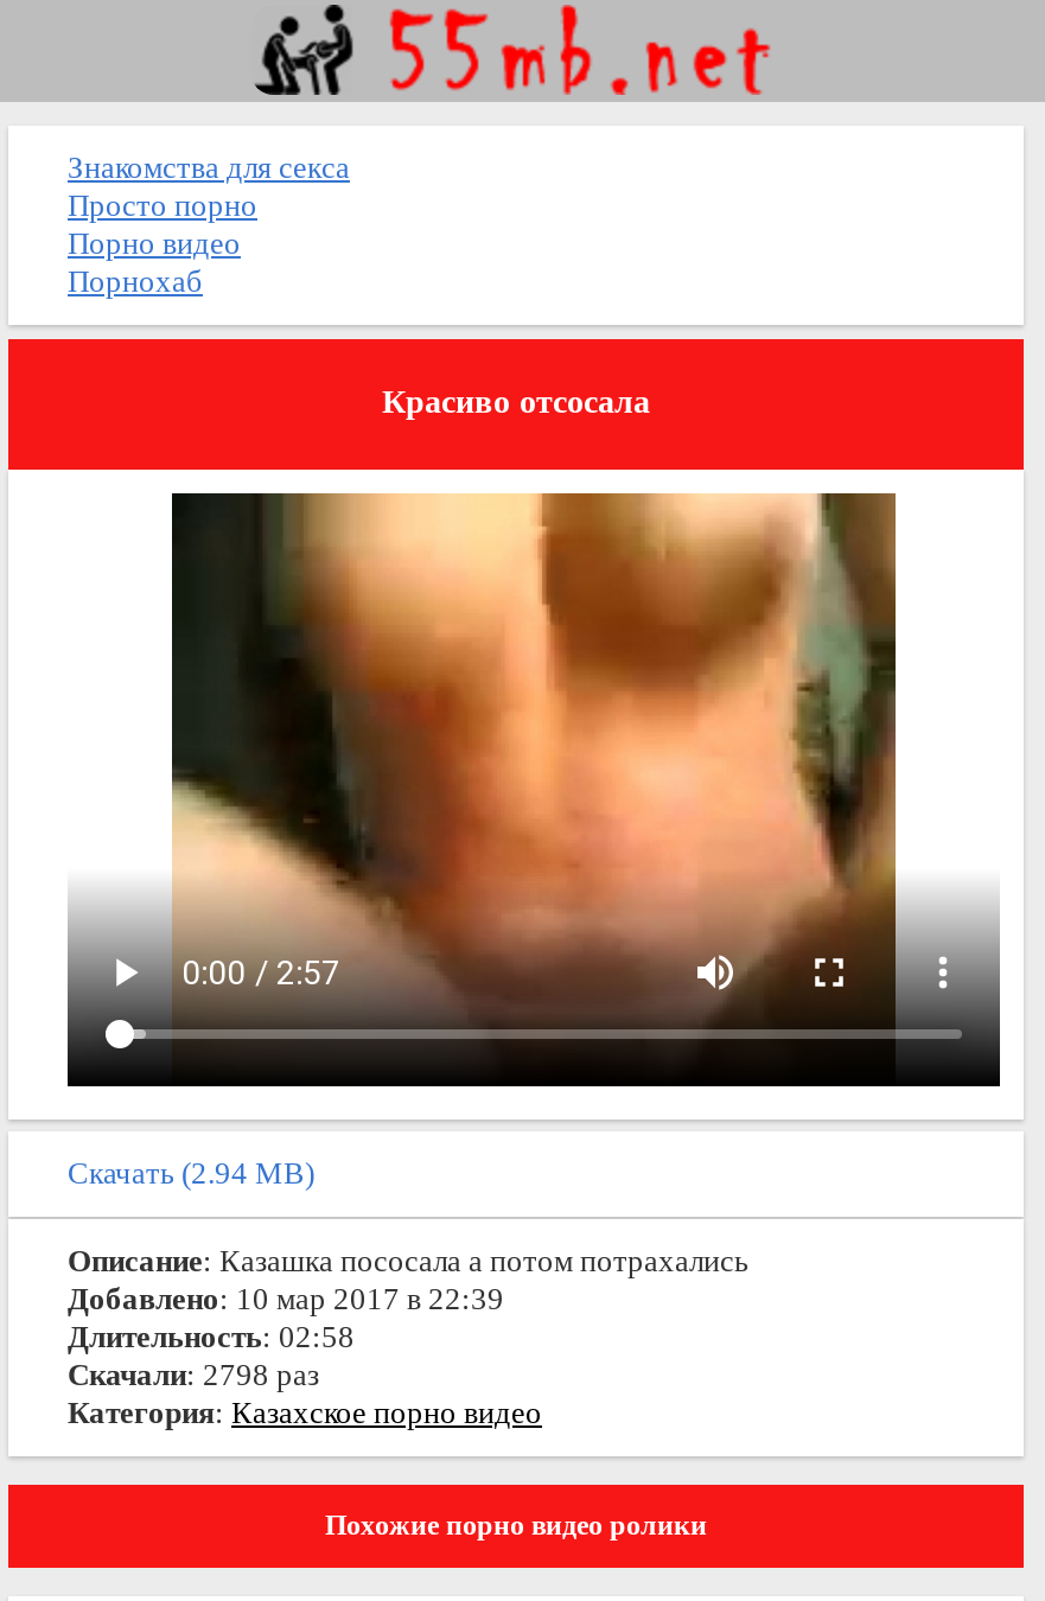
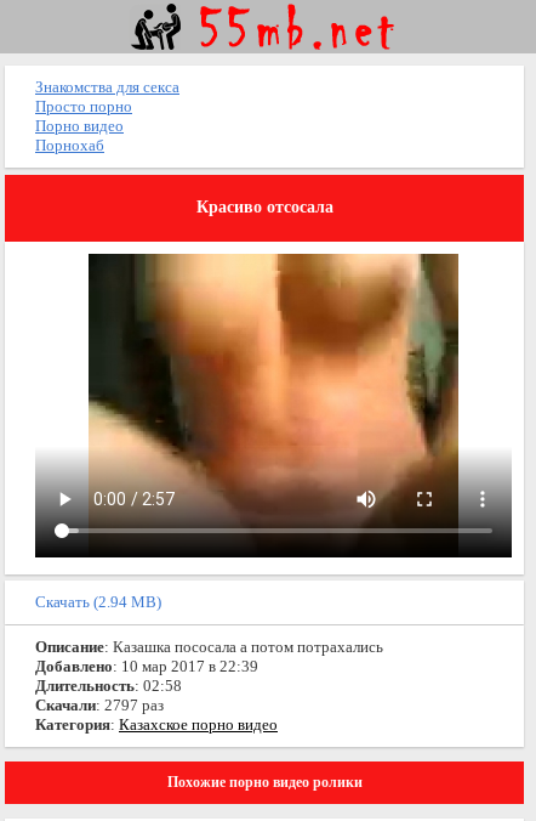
- Скачали: 2798 раз
+ Скачали: 2797 раз
